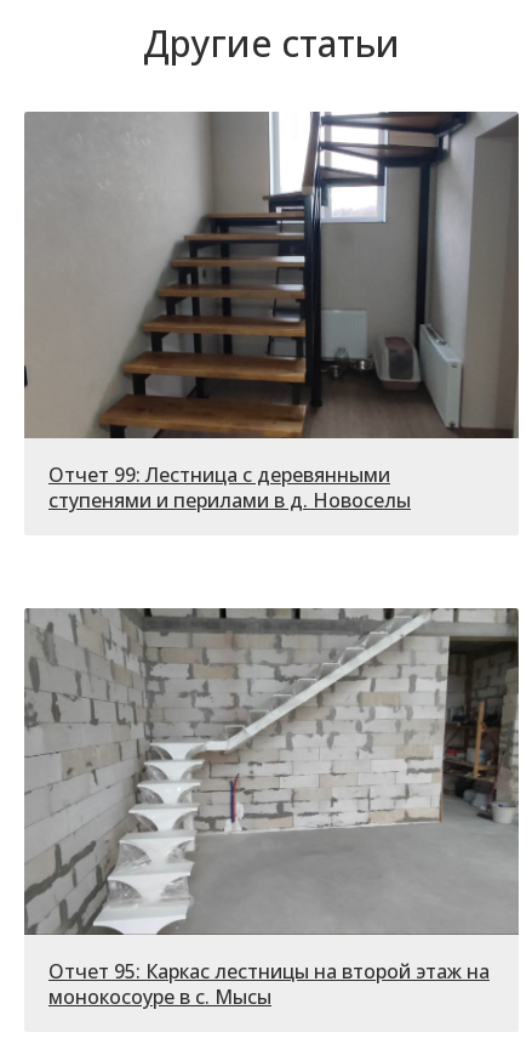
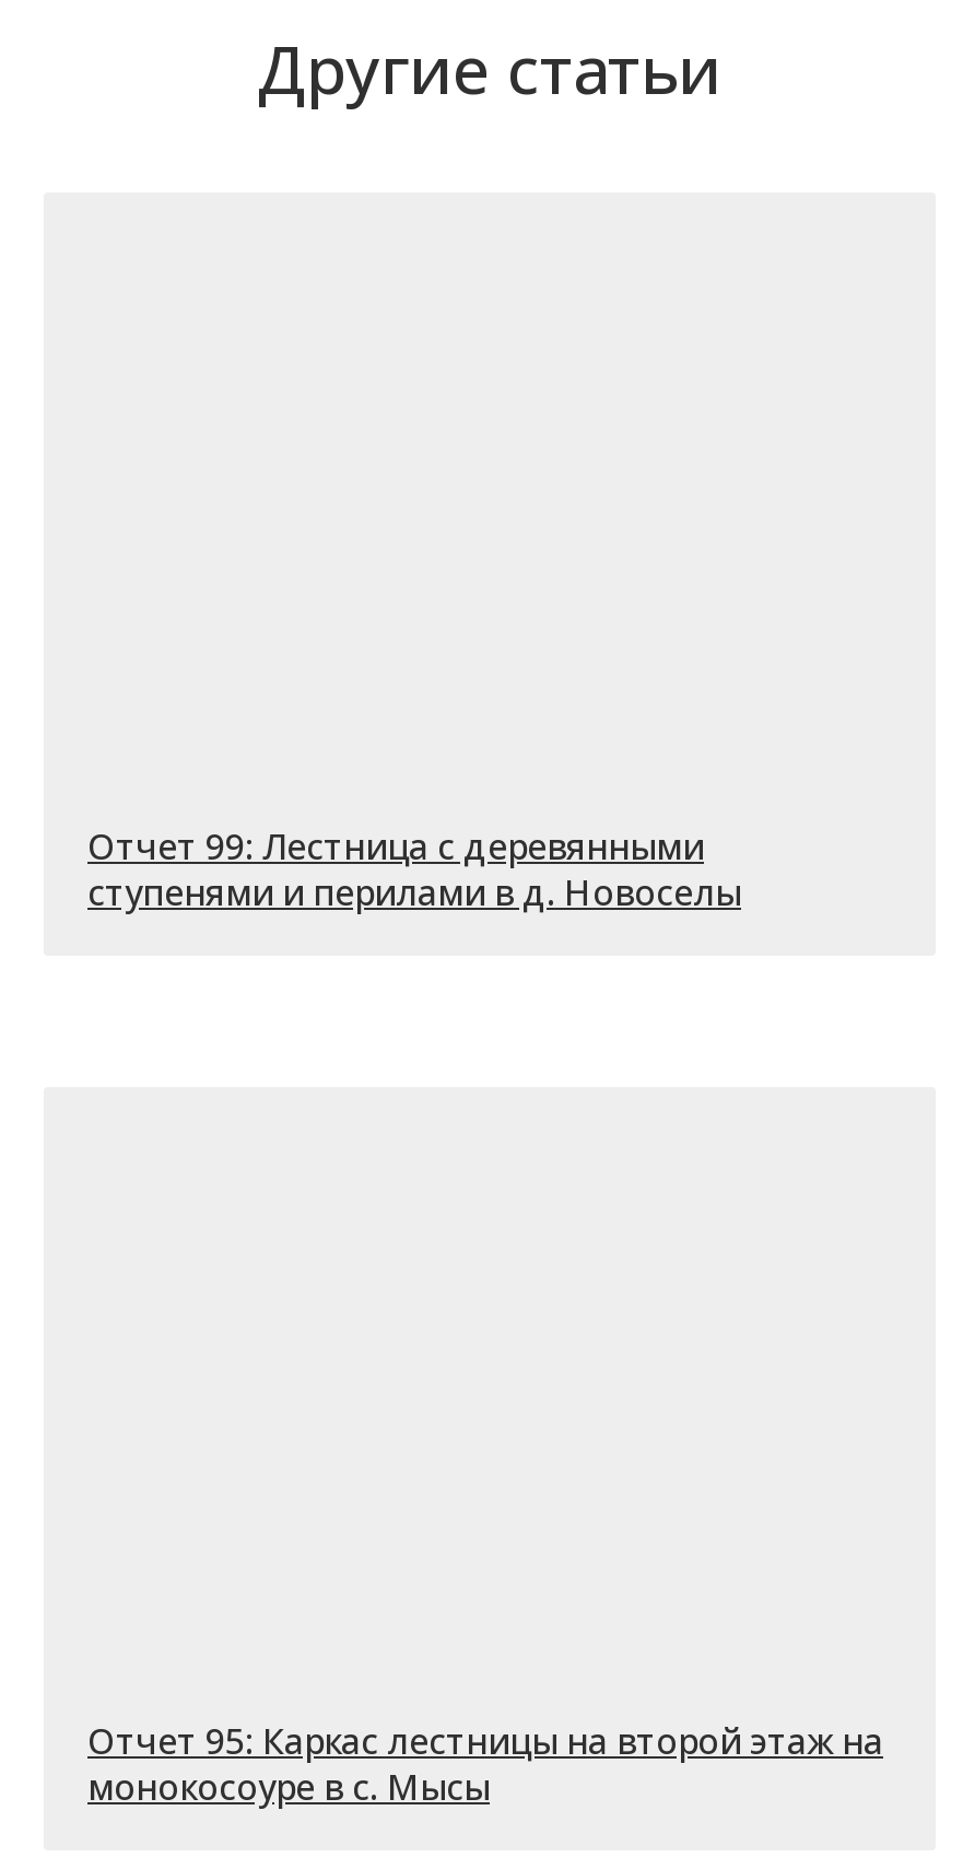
- [image]

- [image]
